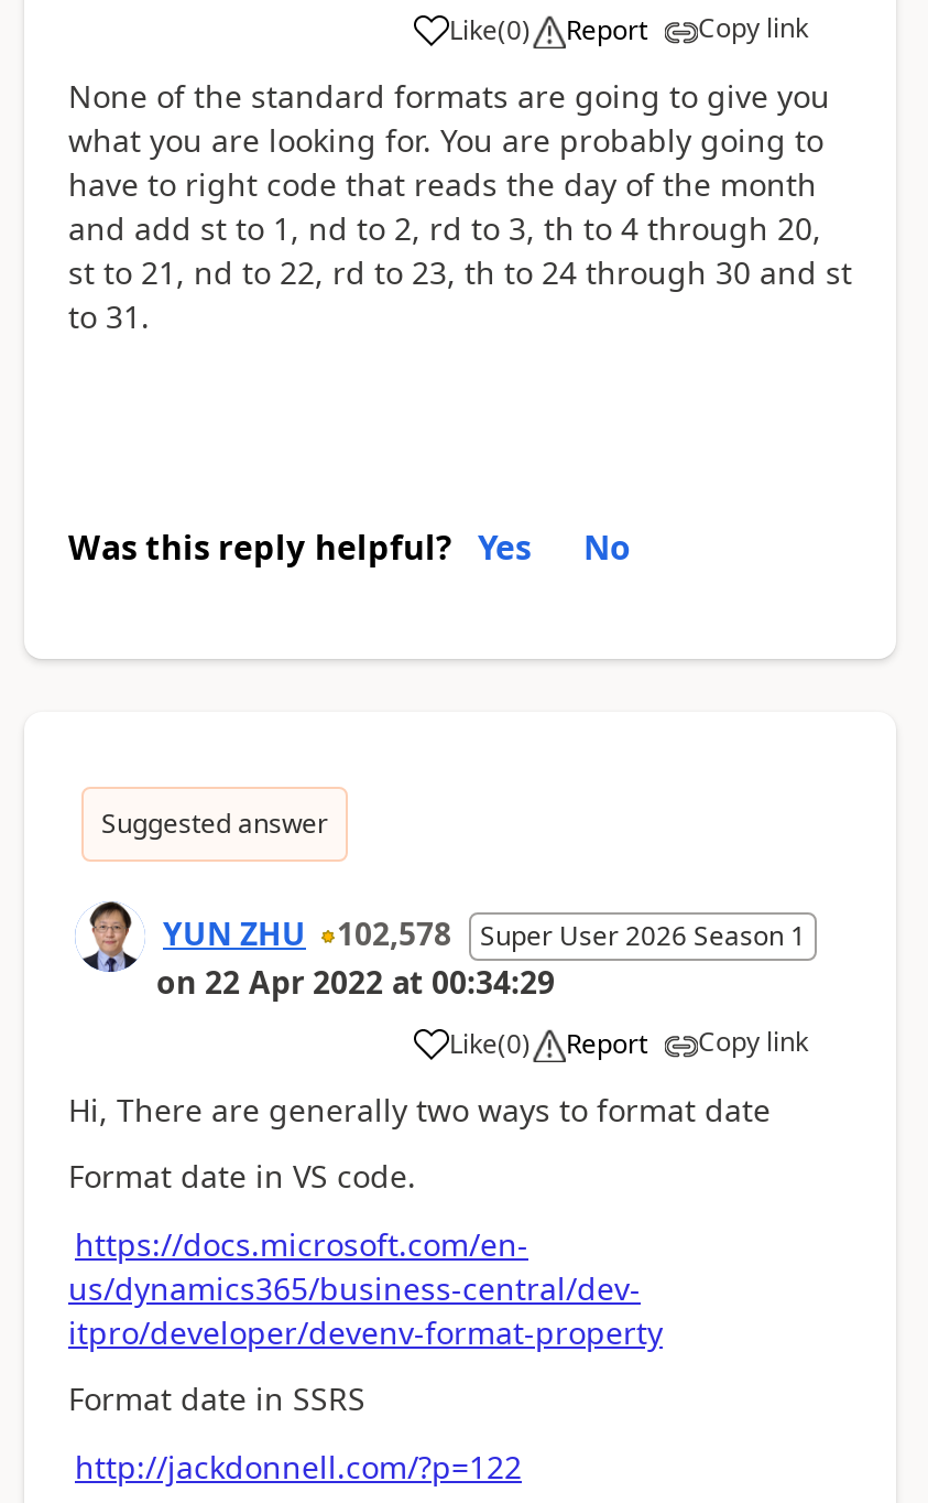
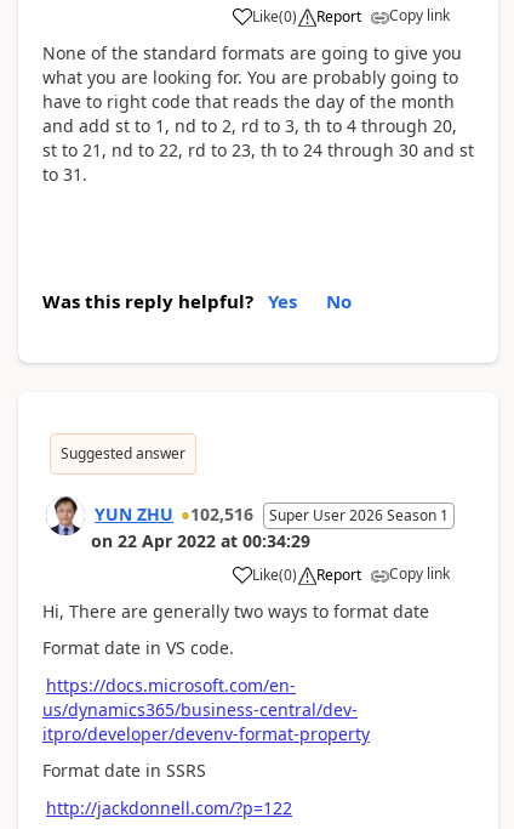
- YUN ZHU 102,578 Super User 2026 Season 1
+ YUN ZHU 102,516 Super User 2026 Season 1
